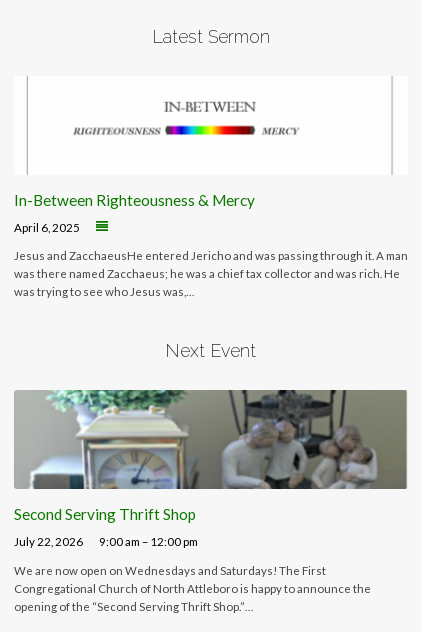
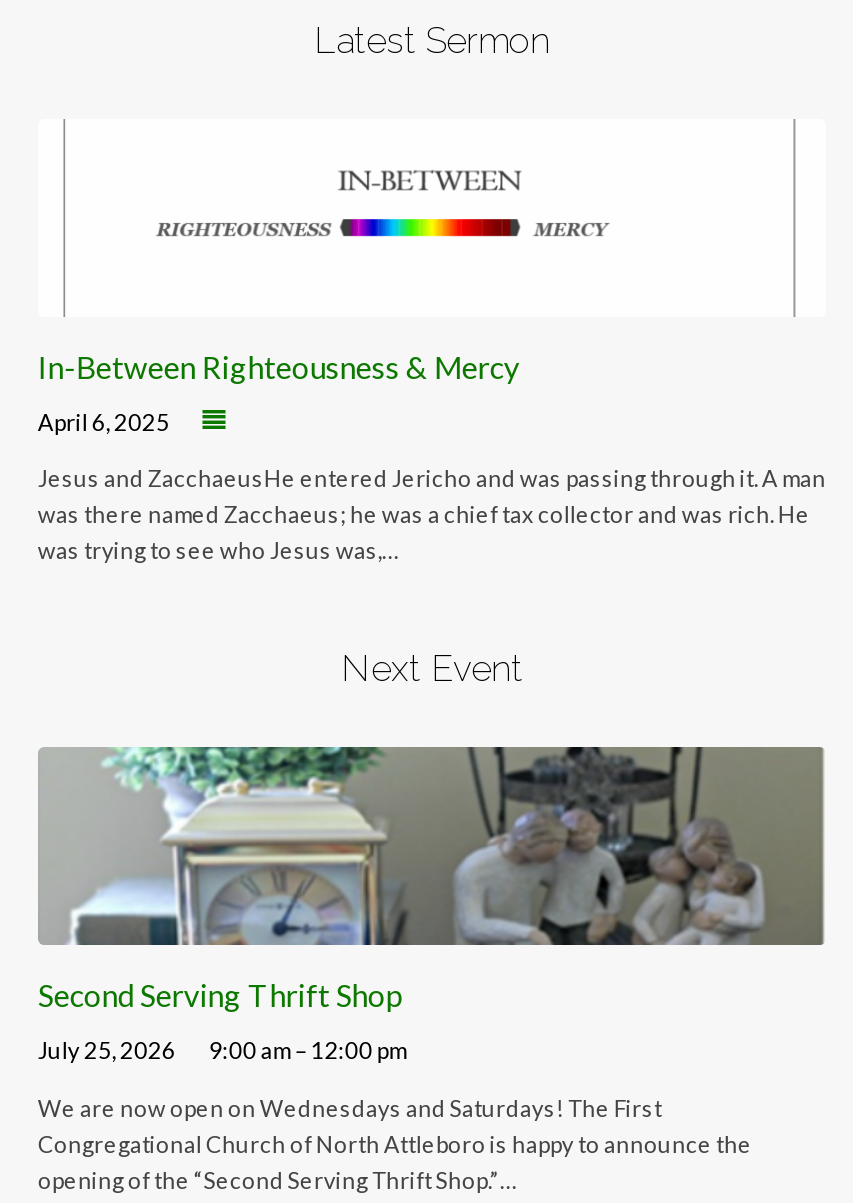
- July 22, 2026 9:00 am – 12:00 pm
+ July 25, 2026 9:00 am – 12:00 pm
